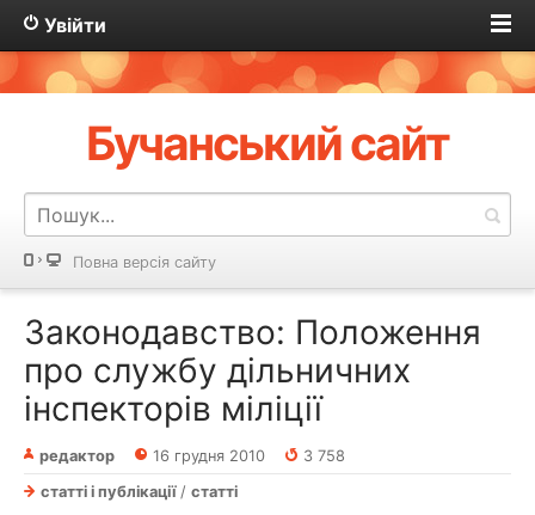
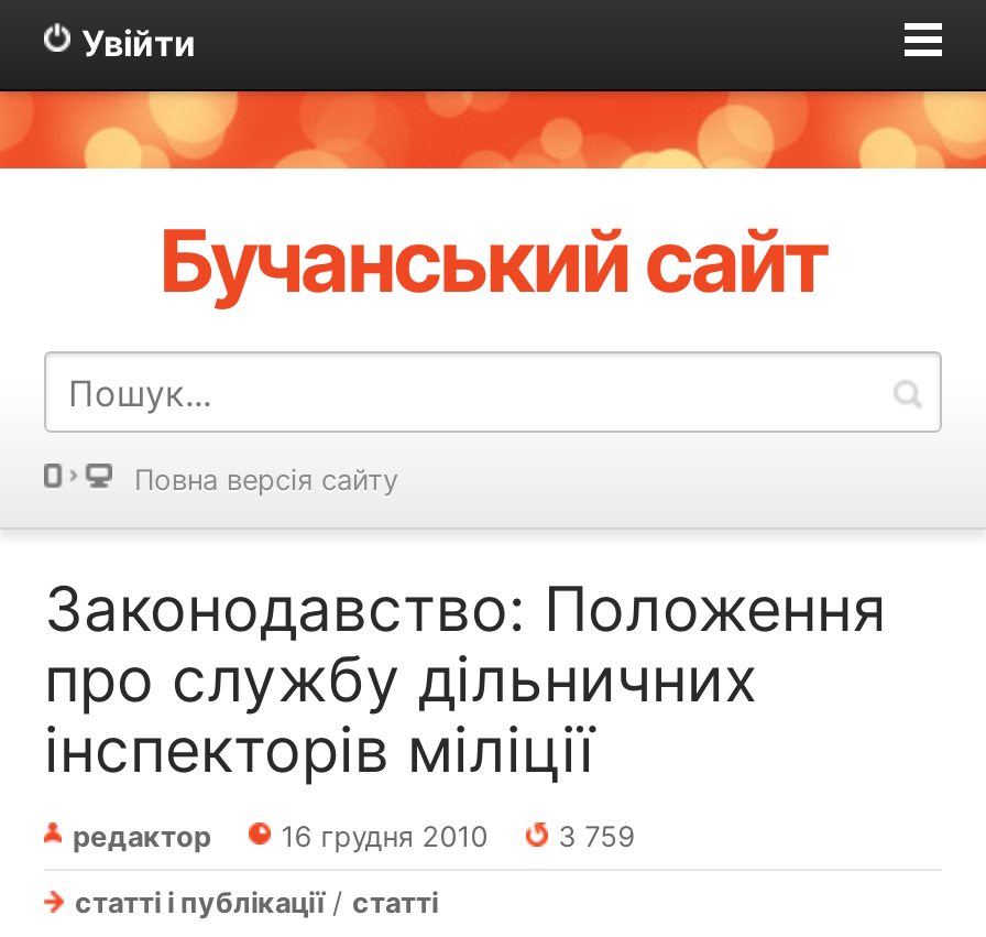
- 3 758
+ 3 759
